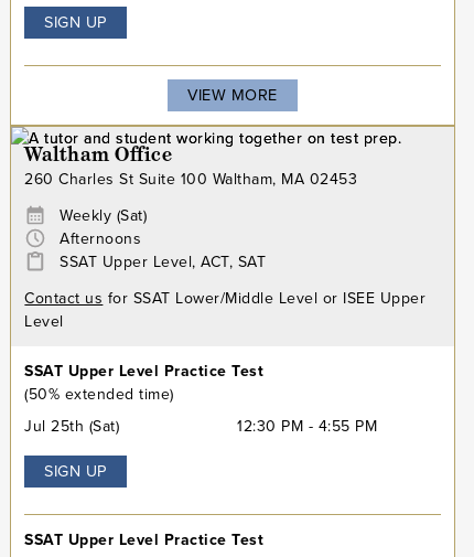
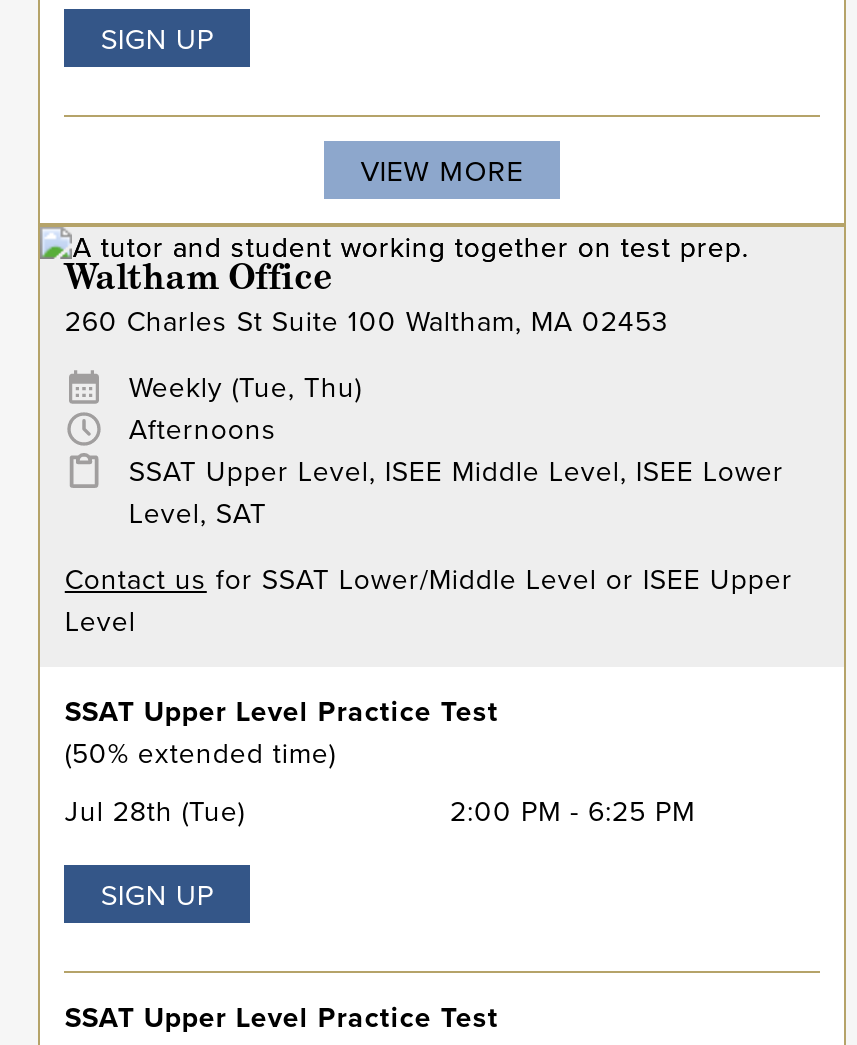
- Weekly (Sat)
+ Weekly (Tue, Thu)

- SSAT Upper Level, ACT, SAT
+ SSAT Upper Level, ISEE Middle Level, ISEE Lower
+ Level, SAT

- Jul 25th (Sat)
+ Jul 28th (Tue)

- 12:30 PM - 4:55 PM
+ 2:00 PM - 6:25 PM
